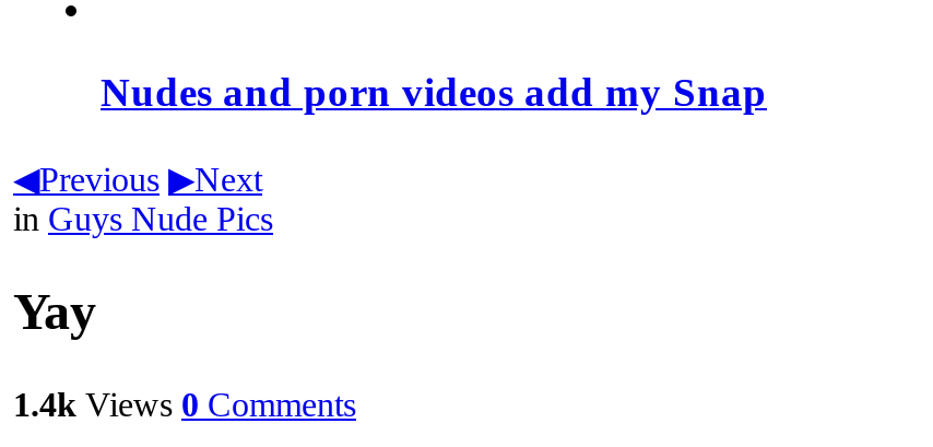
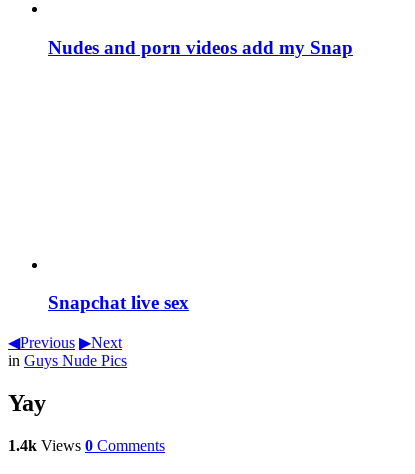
+ Snapchat live sex
